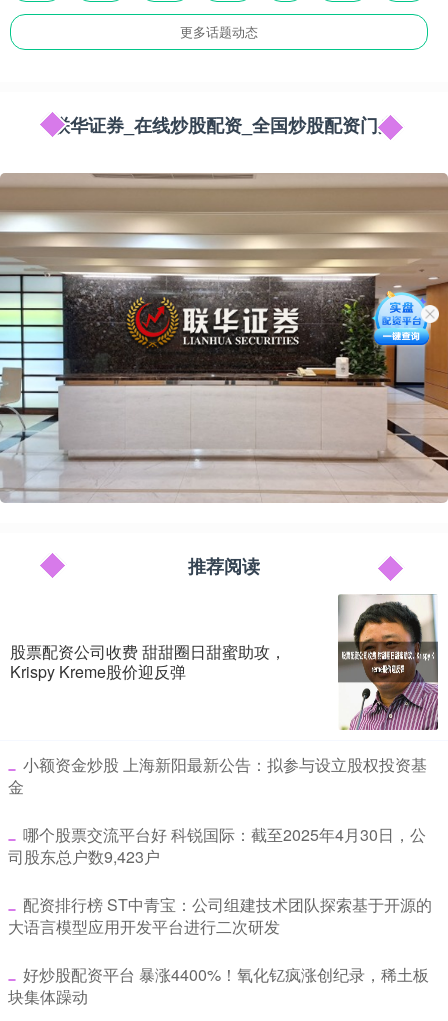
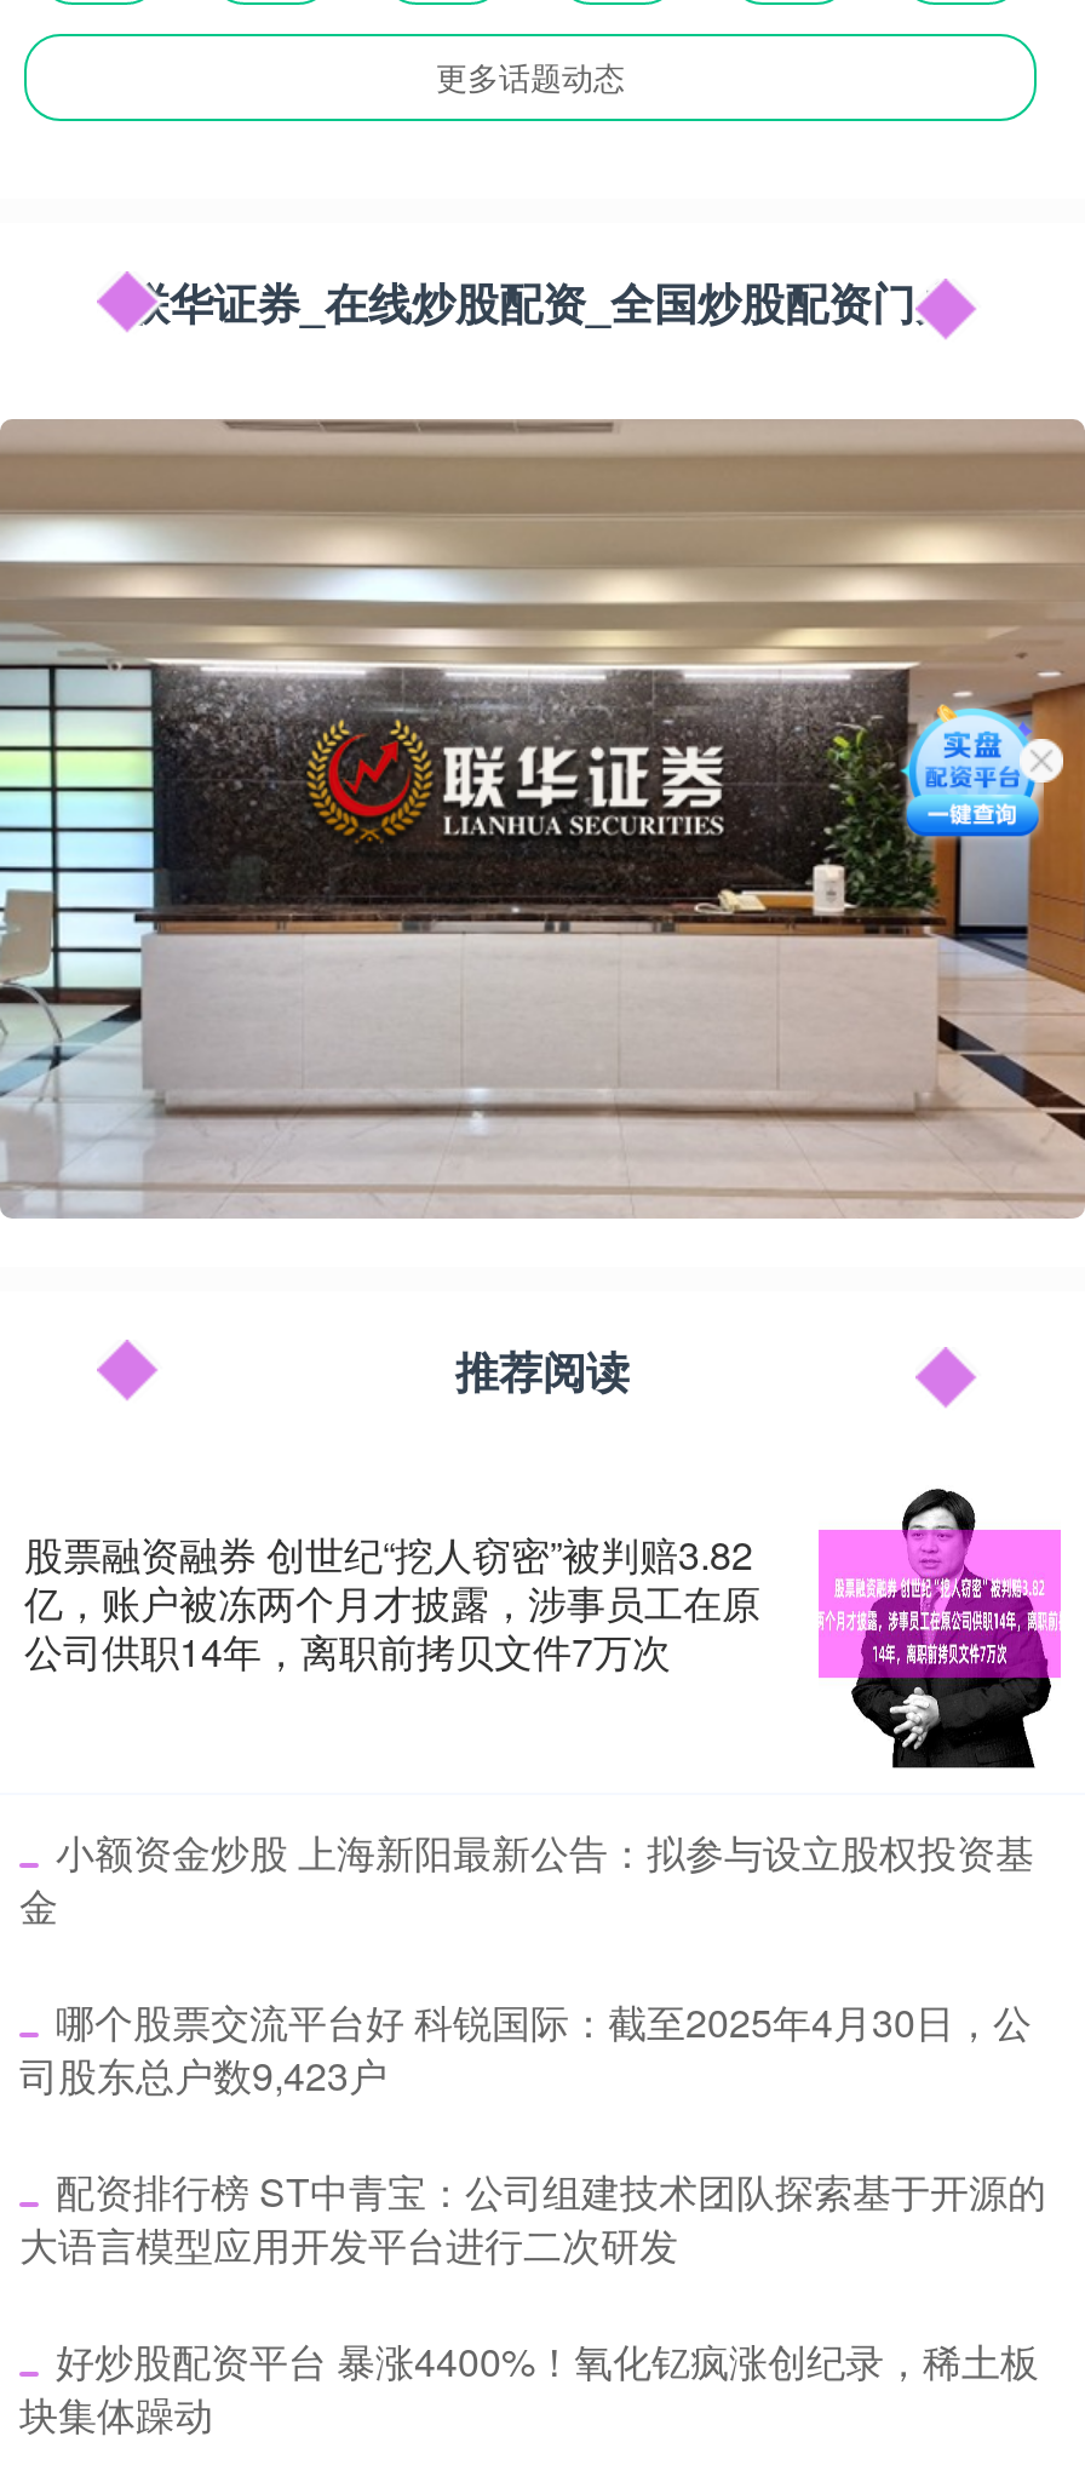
- [image]
+ [image]

- 股票配资公司收费 甜甜圈日甜蜜助攻，
- Krispy Kreme股价迎反弹
+ 股票融资融券 创世纪“挖人窃密”被判赔3.82
+ 亿，账户被冻两个月才披露，涉事员工在原
+ 公司供职14年，离职前拷贝文件7万次
